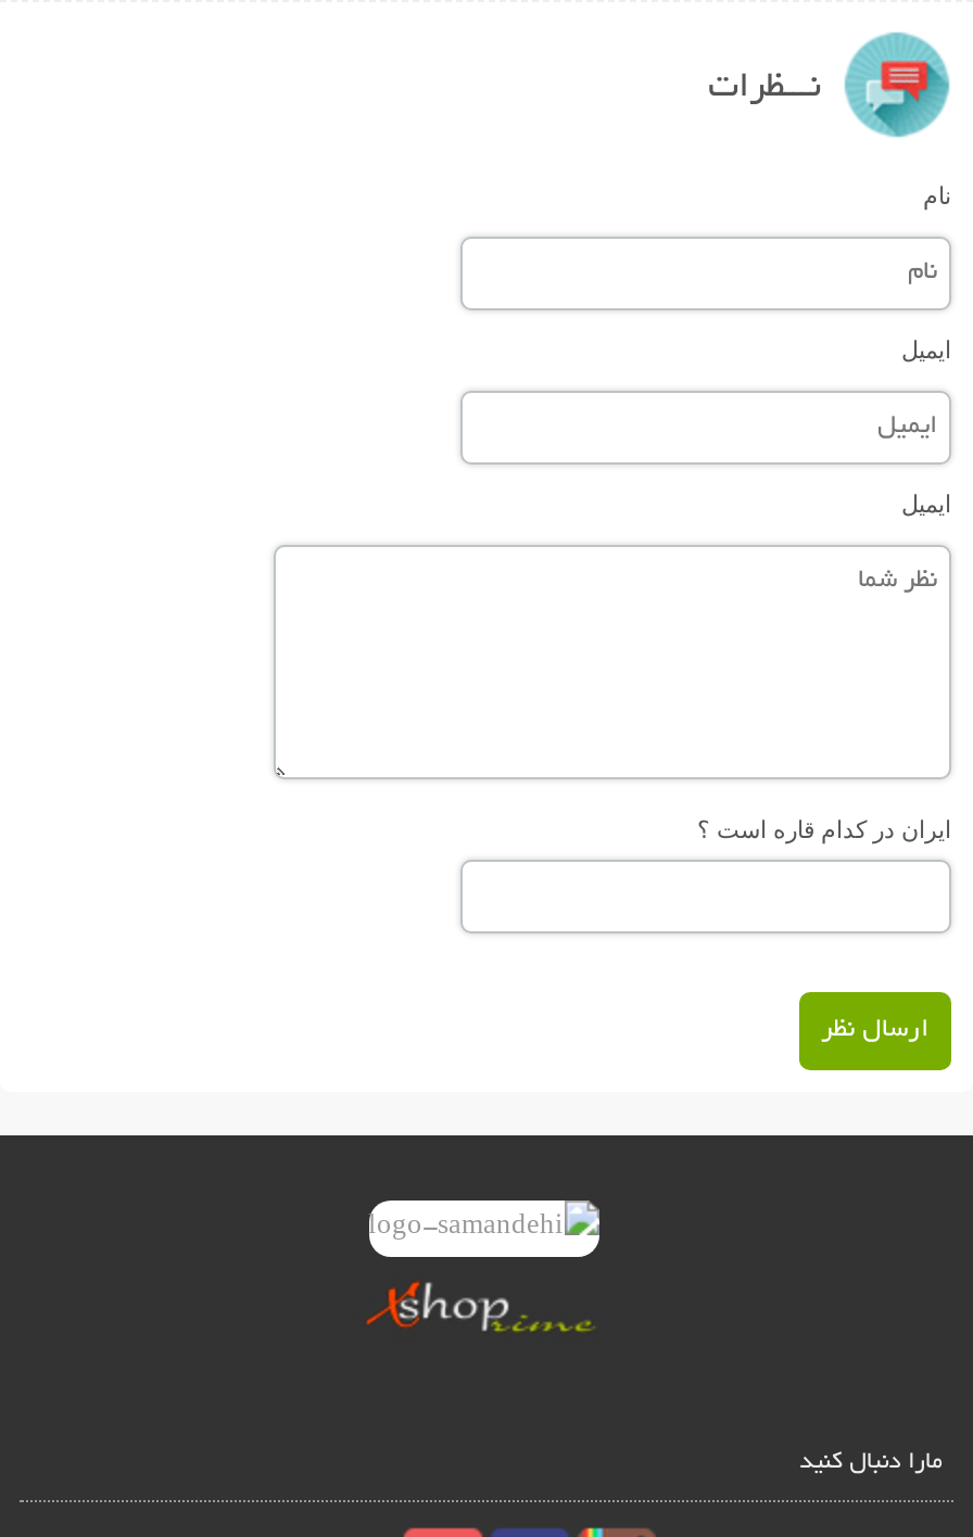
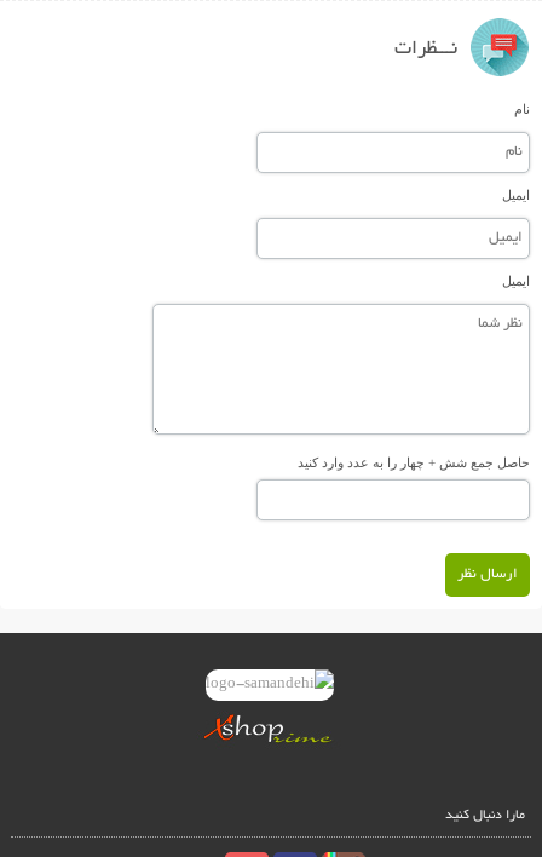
- ایران در کدام قاره است ؟
+ حاصل جمع شش + چهار را به عدد وارد کنید
